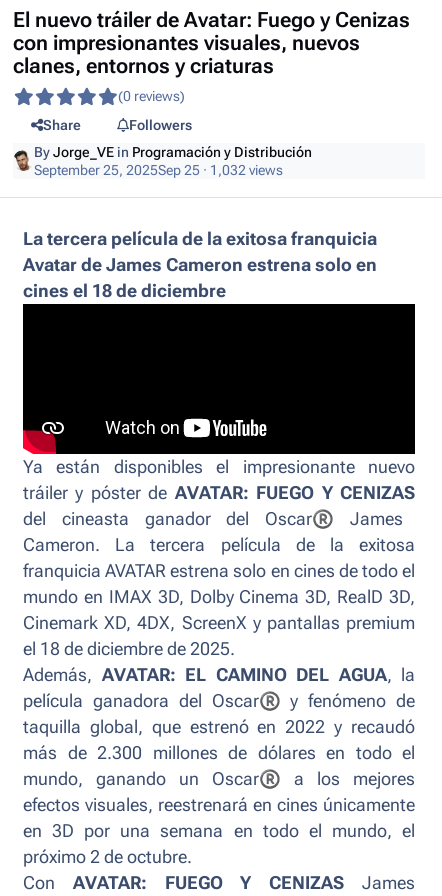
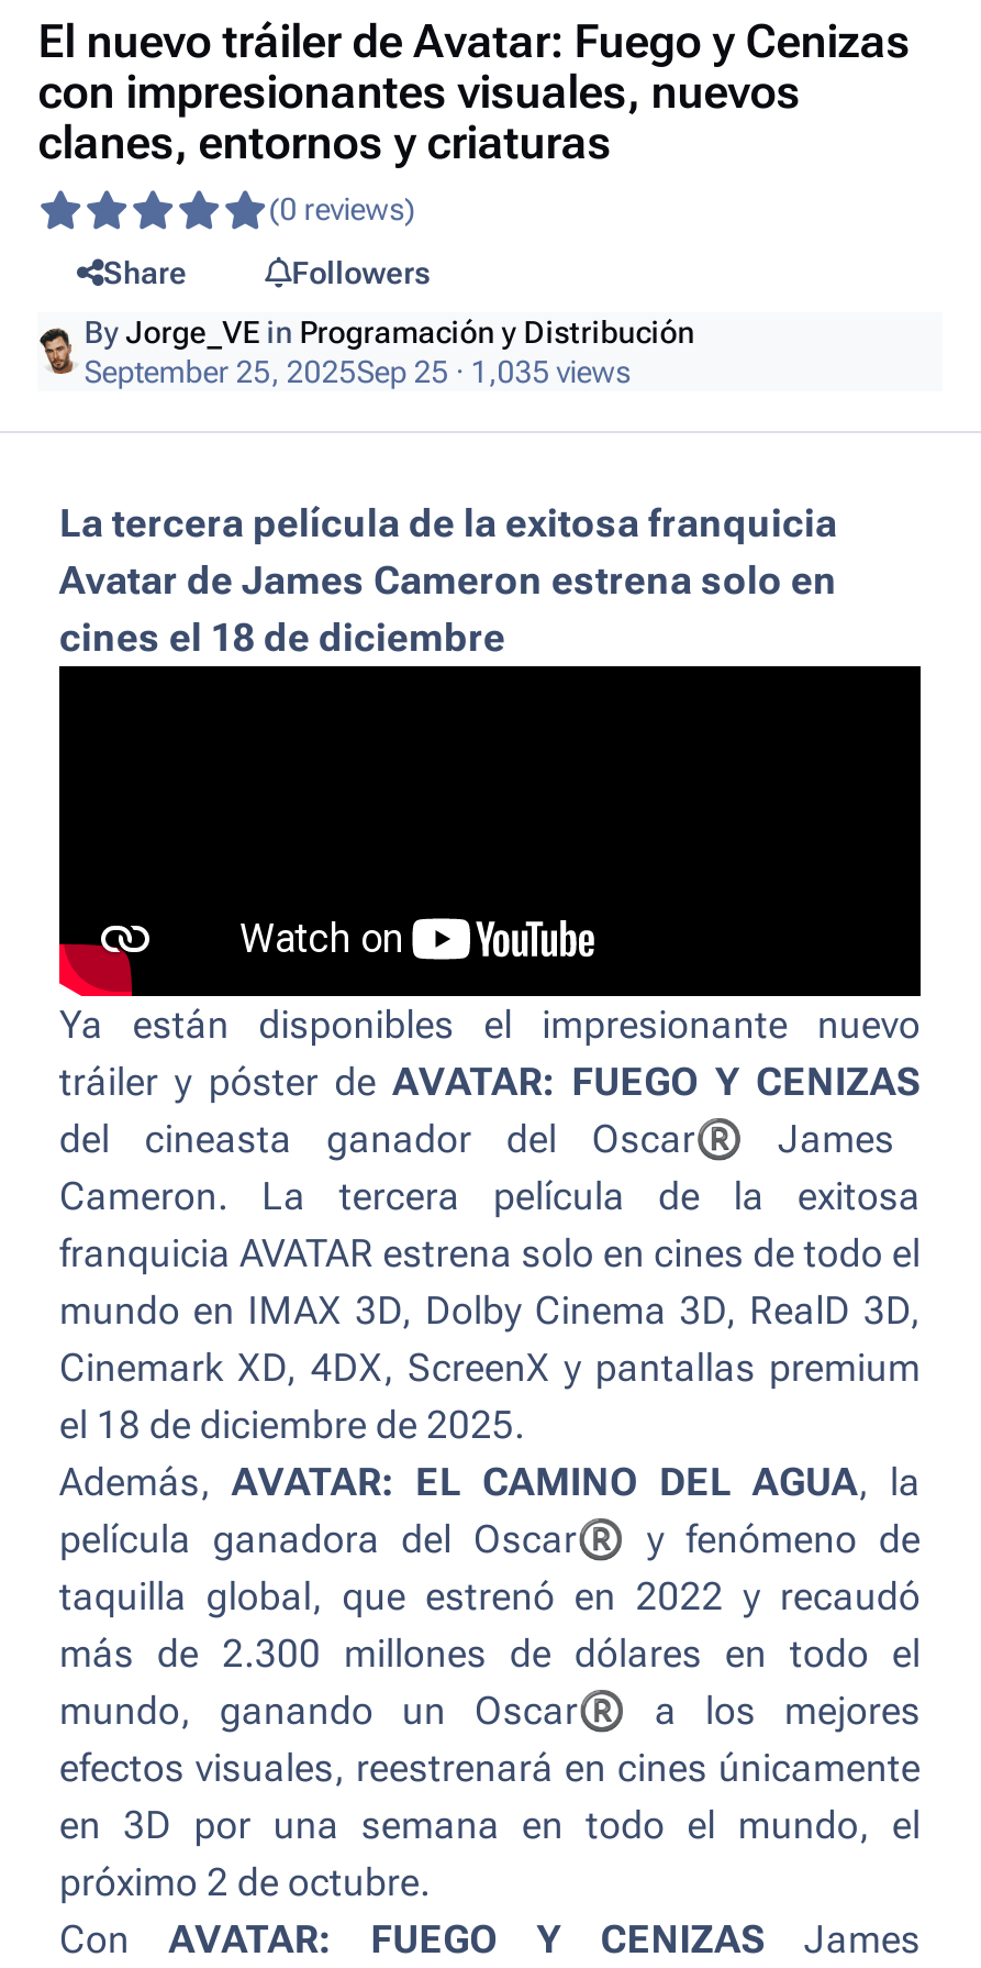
- September 25, 2025Sep 25 · 1,032 views
+ September 25, 2025Sep 25 · 1,035 views
